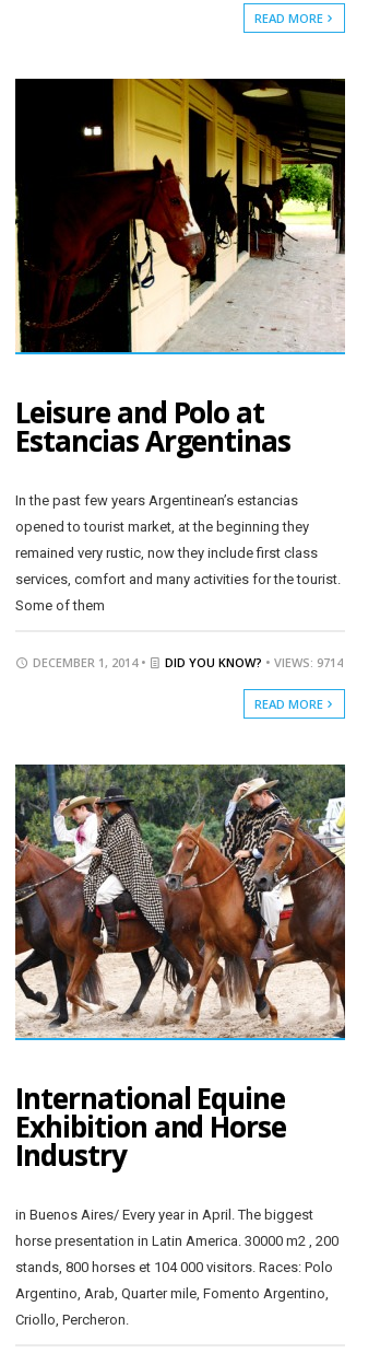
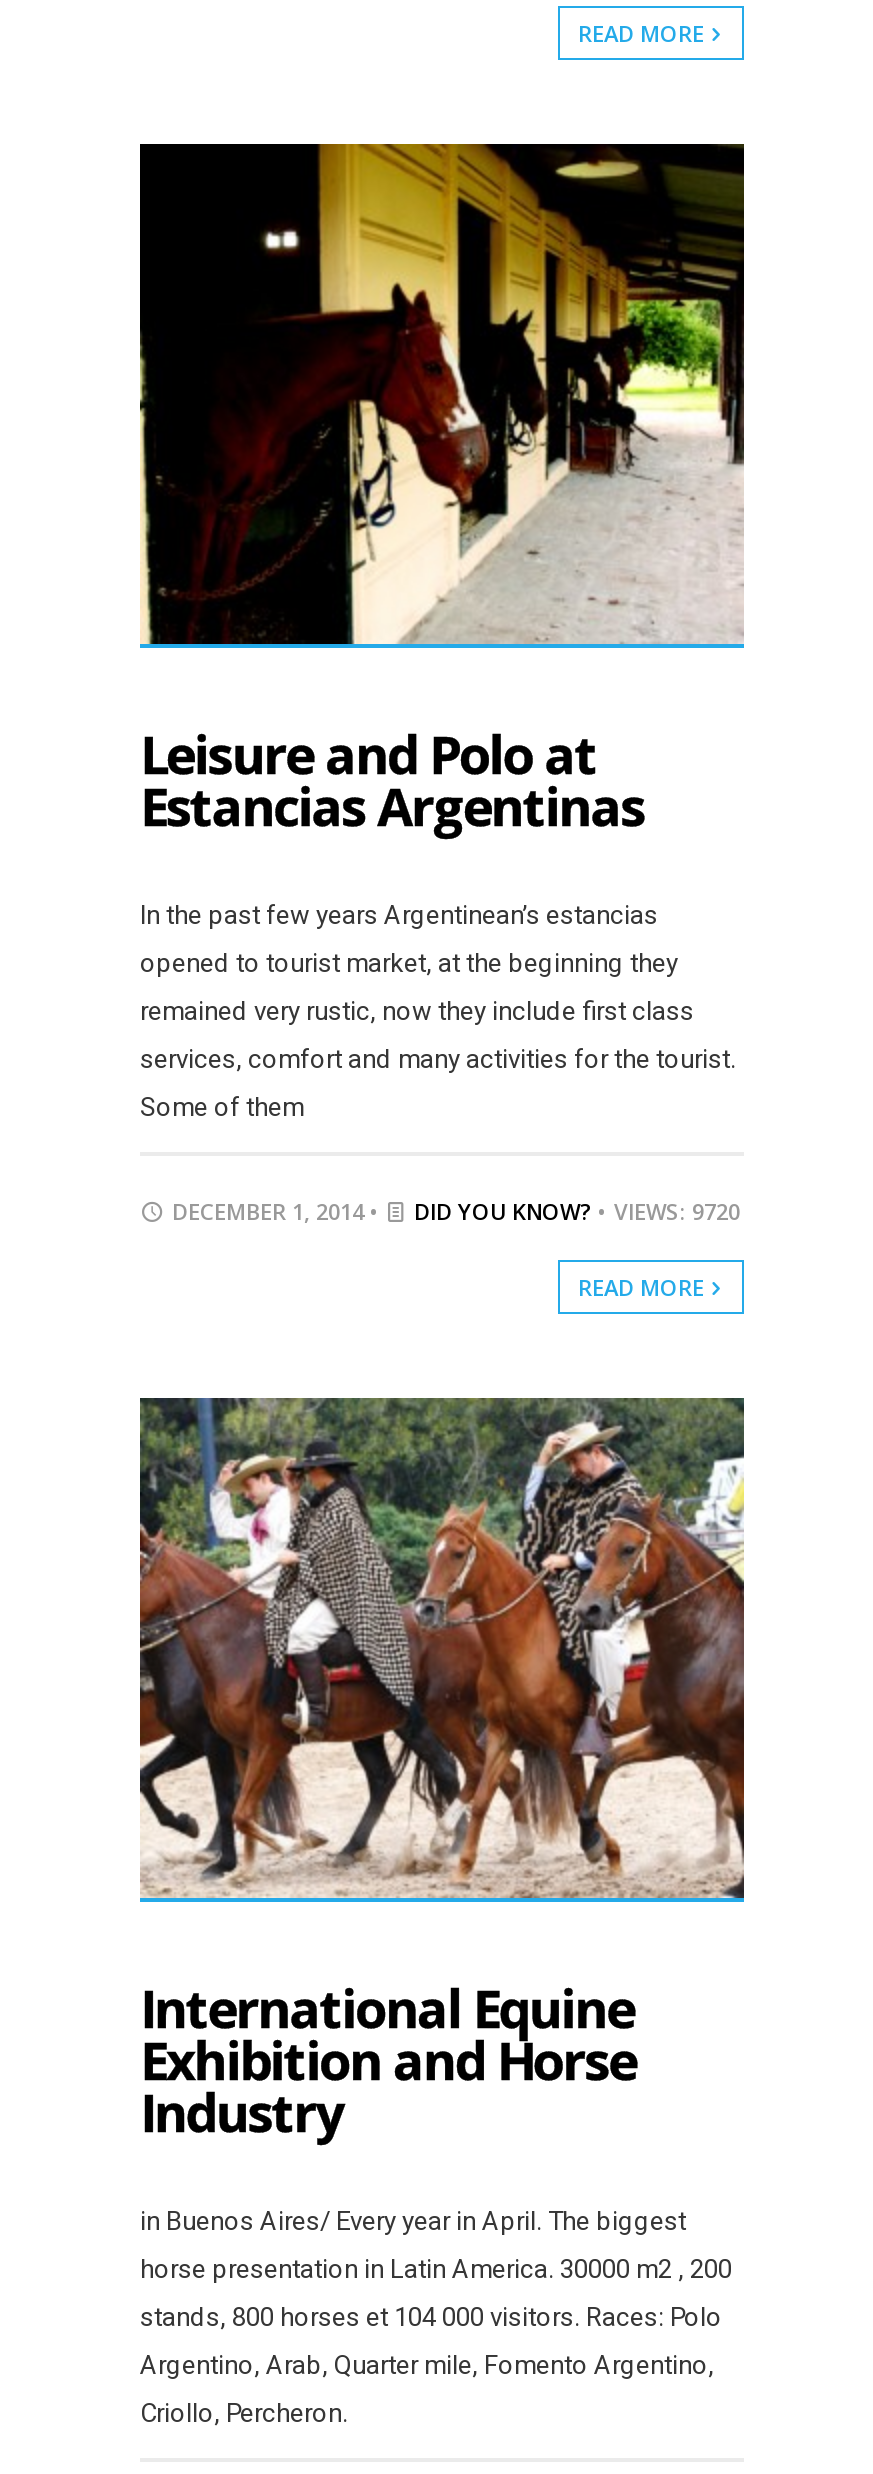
- DID YOU KNOW? • VIEWS: 9714
+ DID YOU KNOW? • VIEWS: 9720
